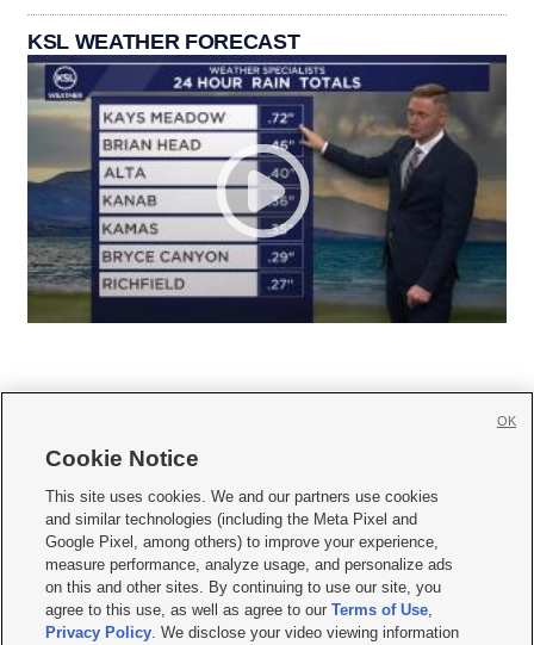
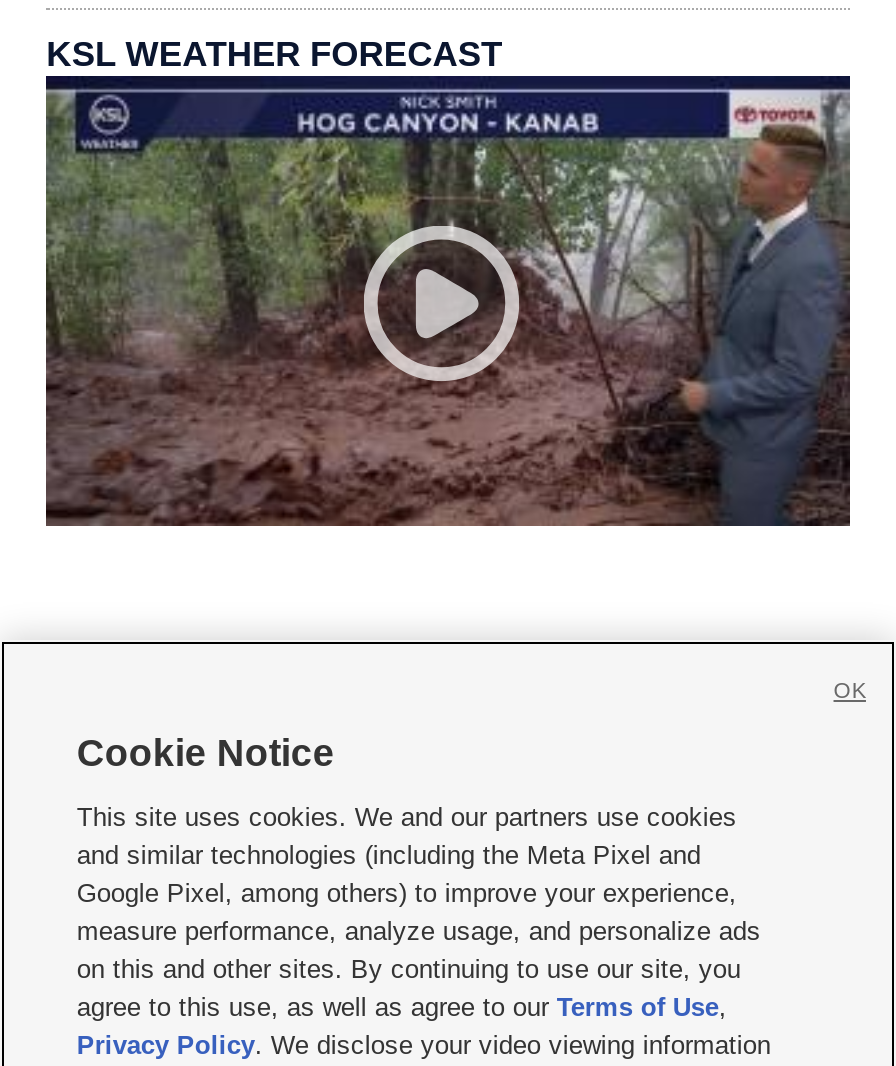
- [image]
+ [image]
